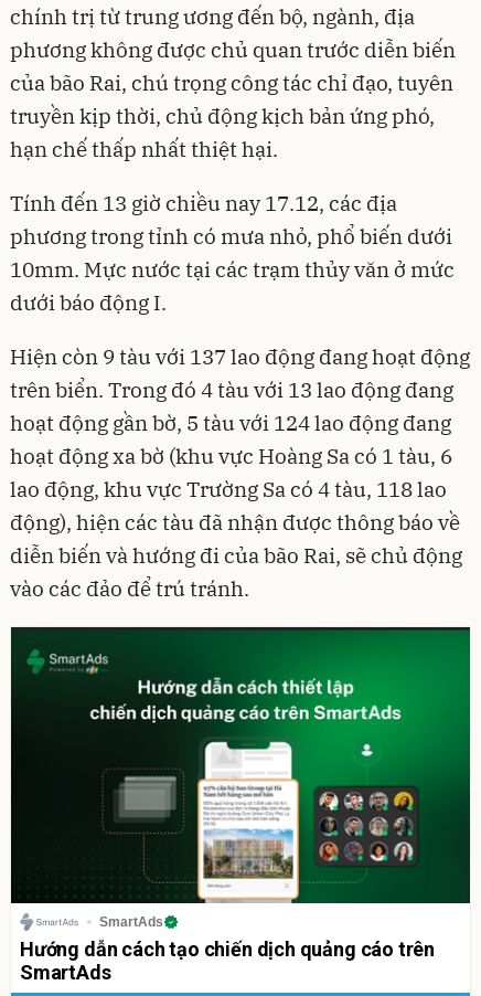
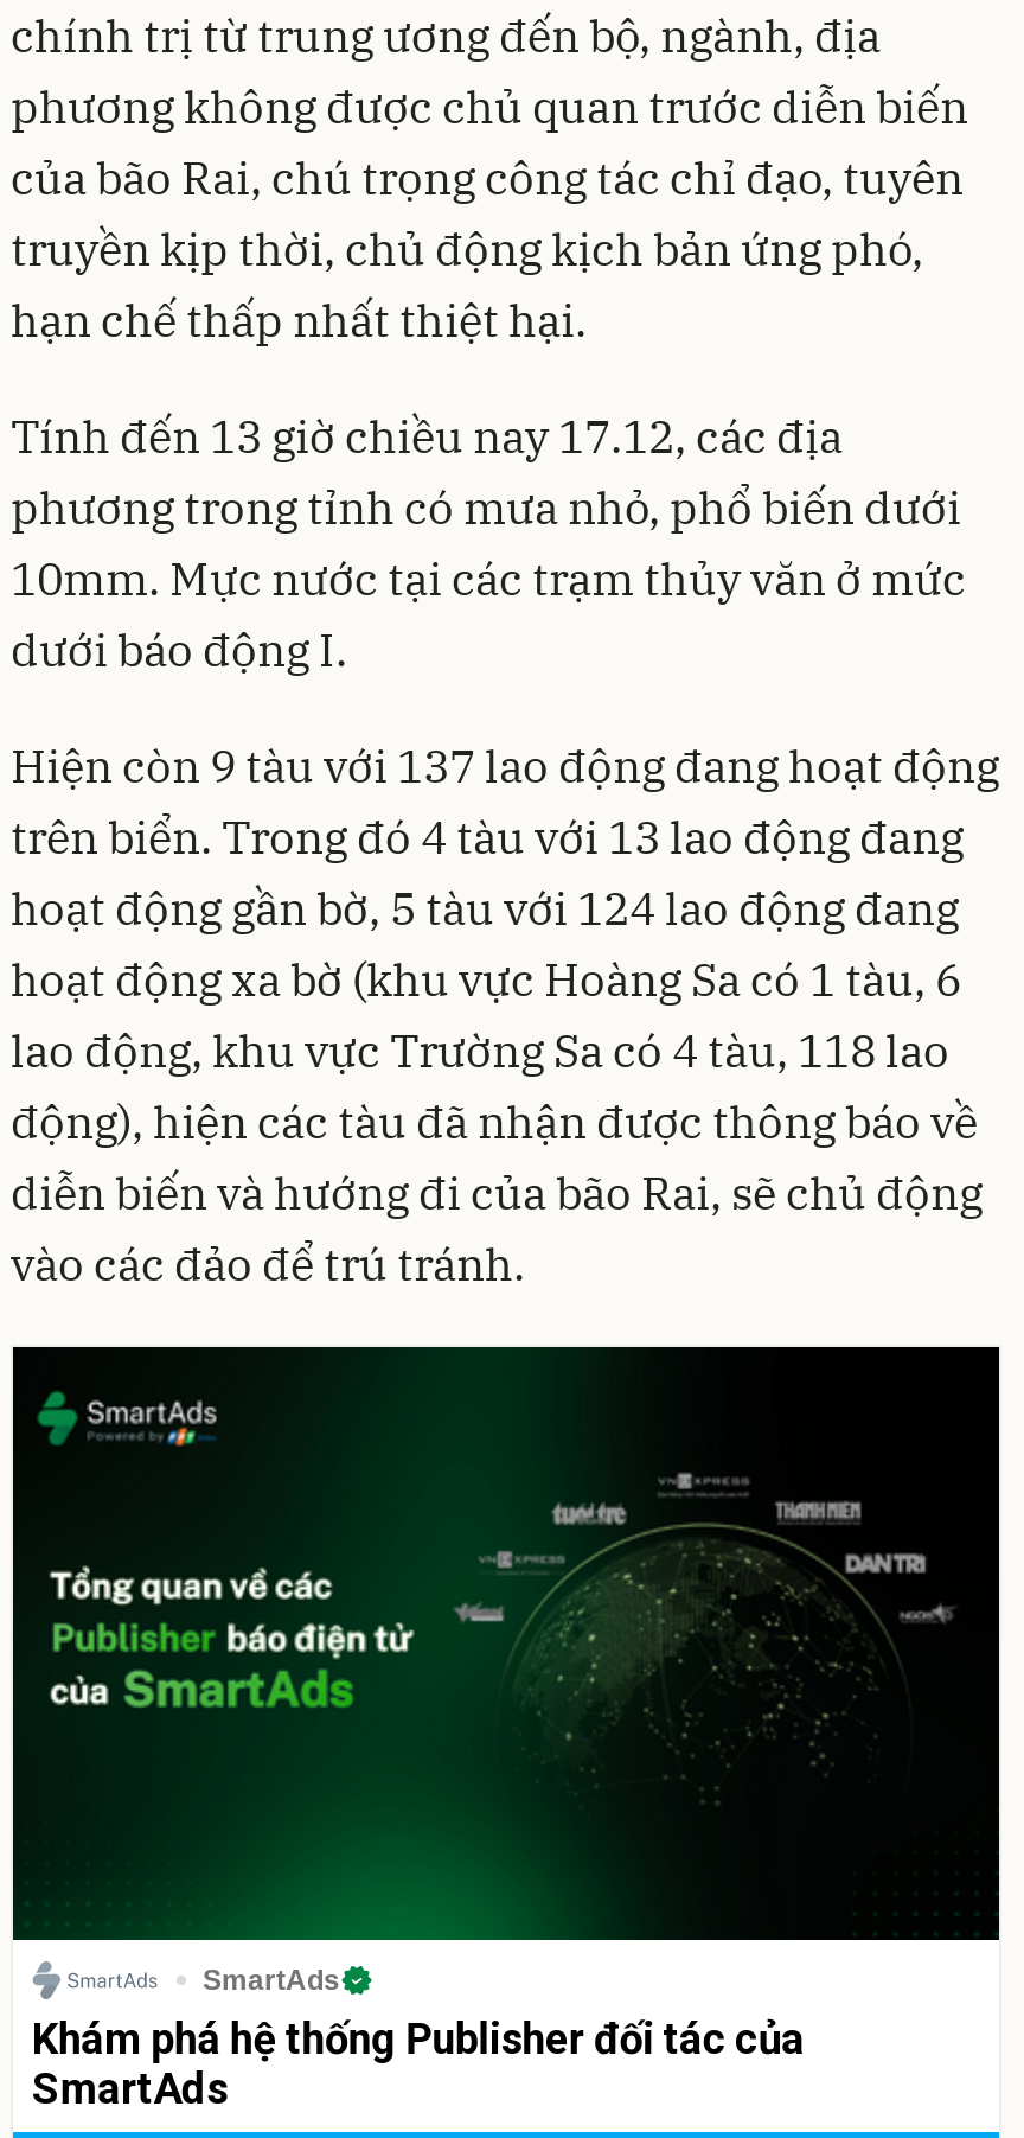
- [image]
- Hướng dẫn cách tạo chiến dịch quảng cáo trên
+ [image]
+ Khám phá hệ thống Publisher đối tác của
